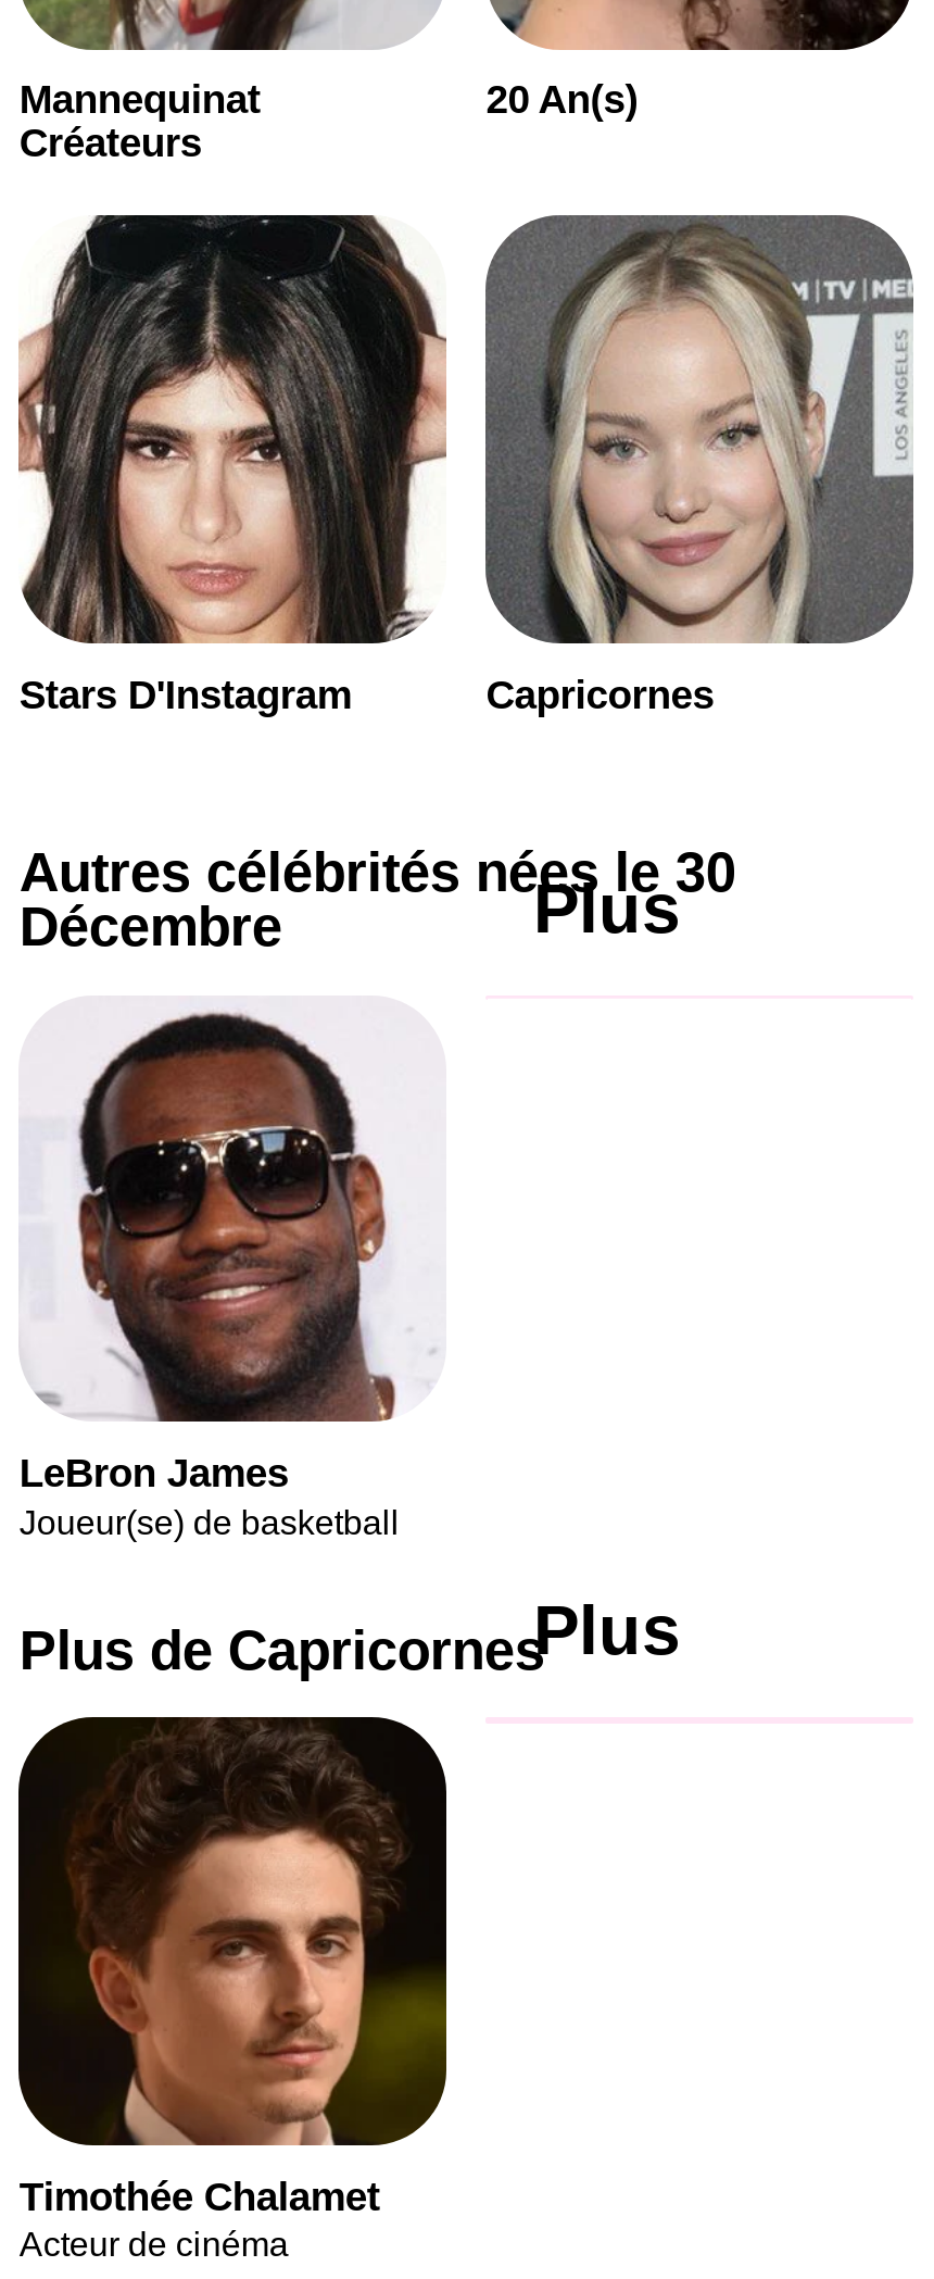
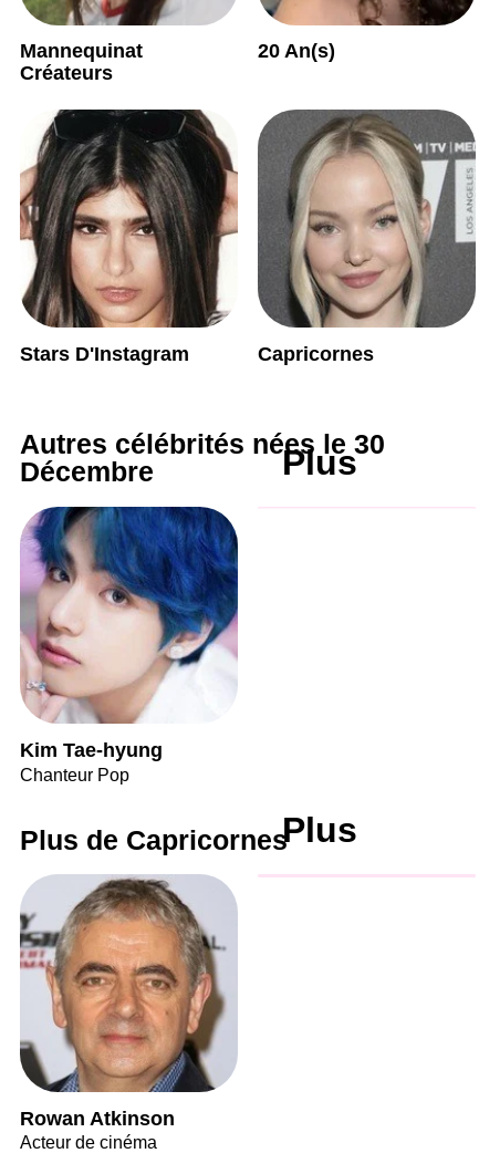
- [image]
- LeBron James
- Joueur(se) de basketball
+ [image]
+ Kim Tae-hyung
+ Chanteur Pop

- [image]
- Timothée Chalamet
+ [image]
+ Rowan Atkinson
